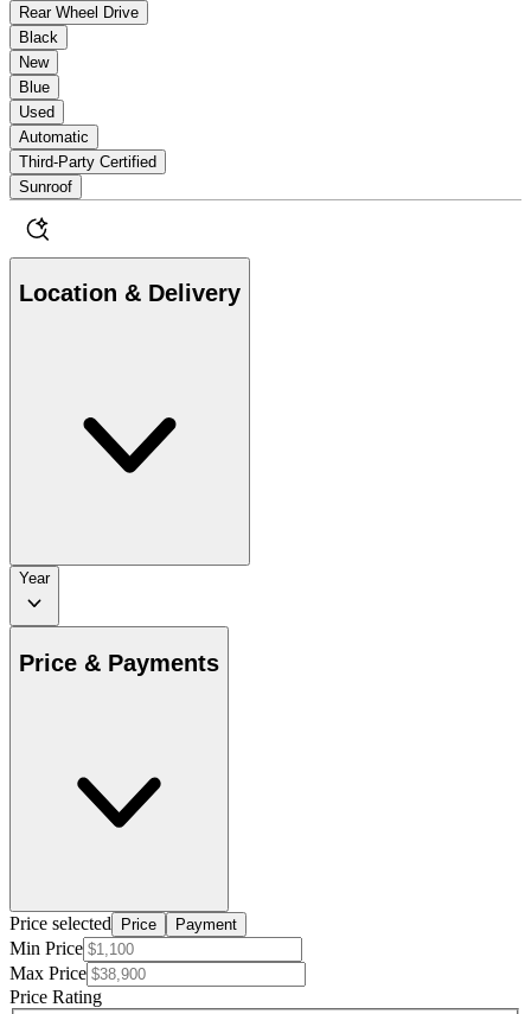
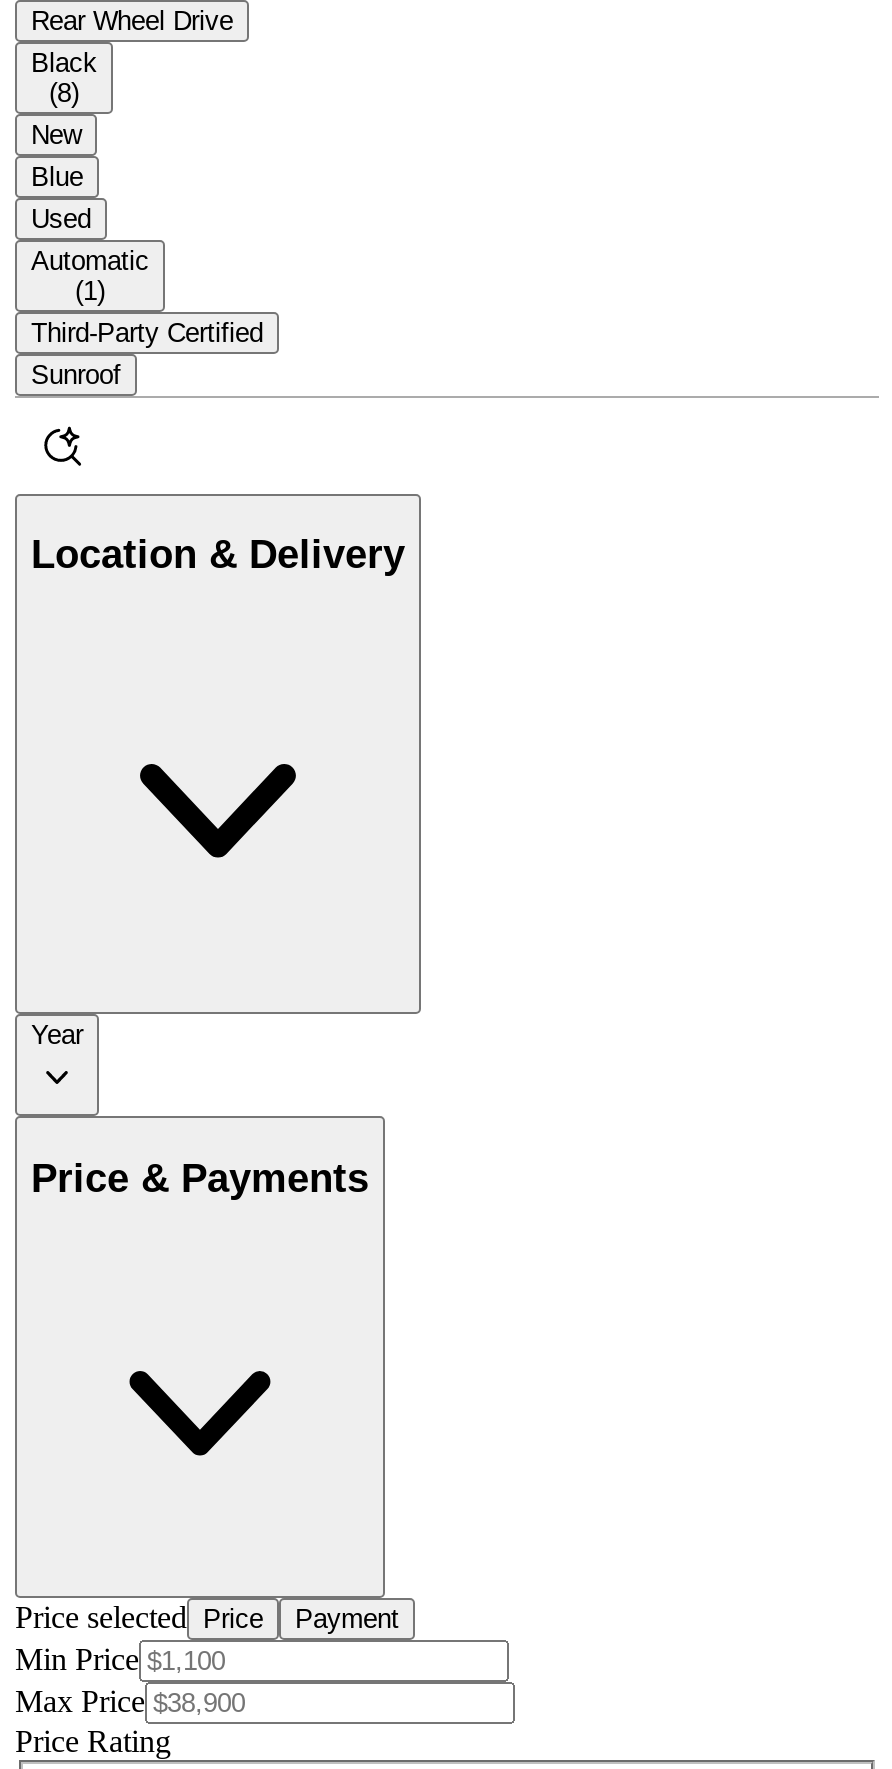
+ (8)

+ (1)
